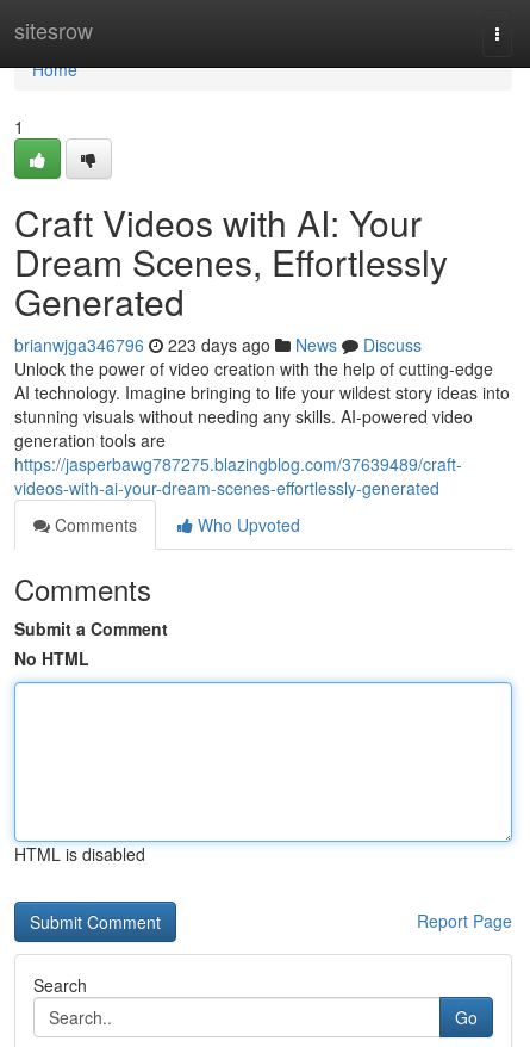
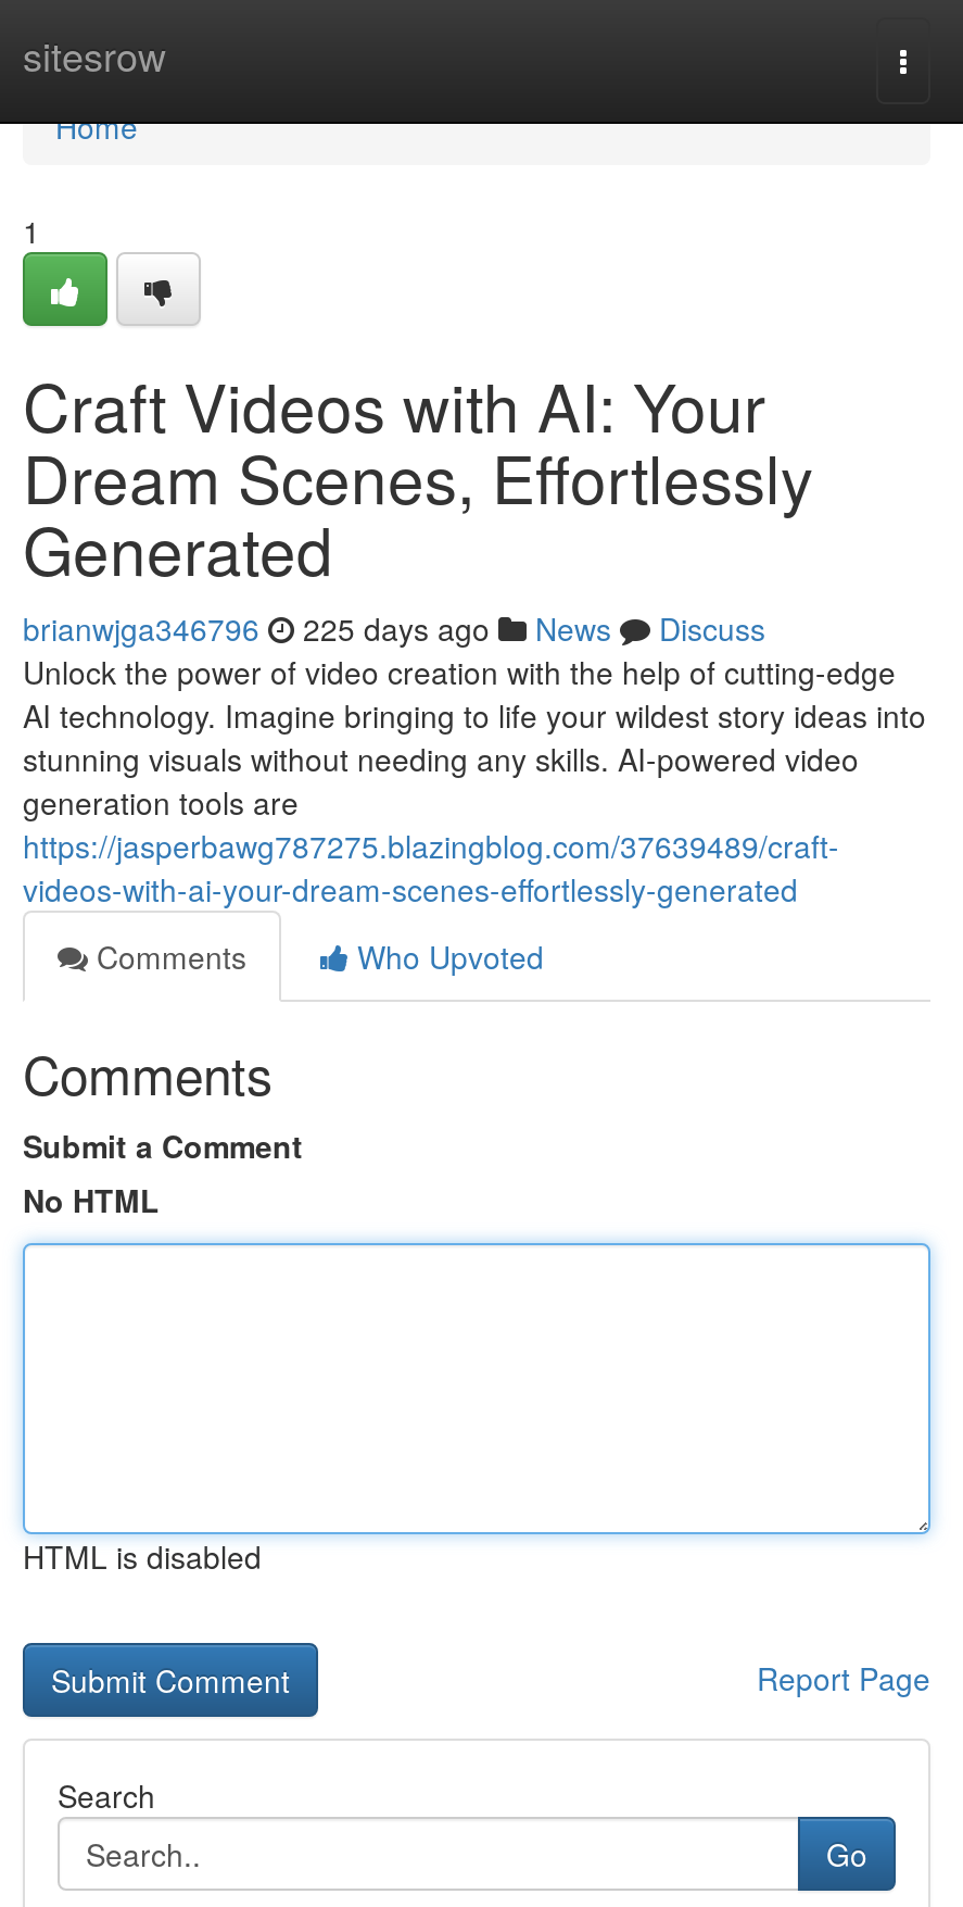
- brianwjga346796 223 days ago News Discuss
+ brianwjga346796 225 days ago News Discuss
